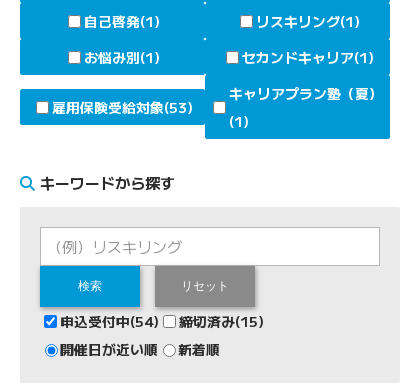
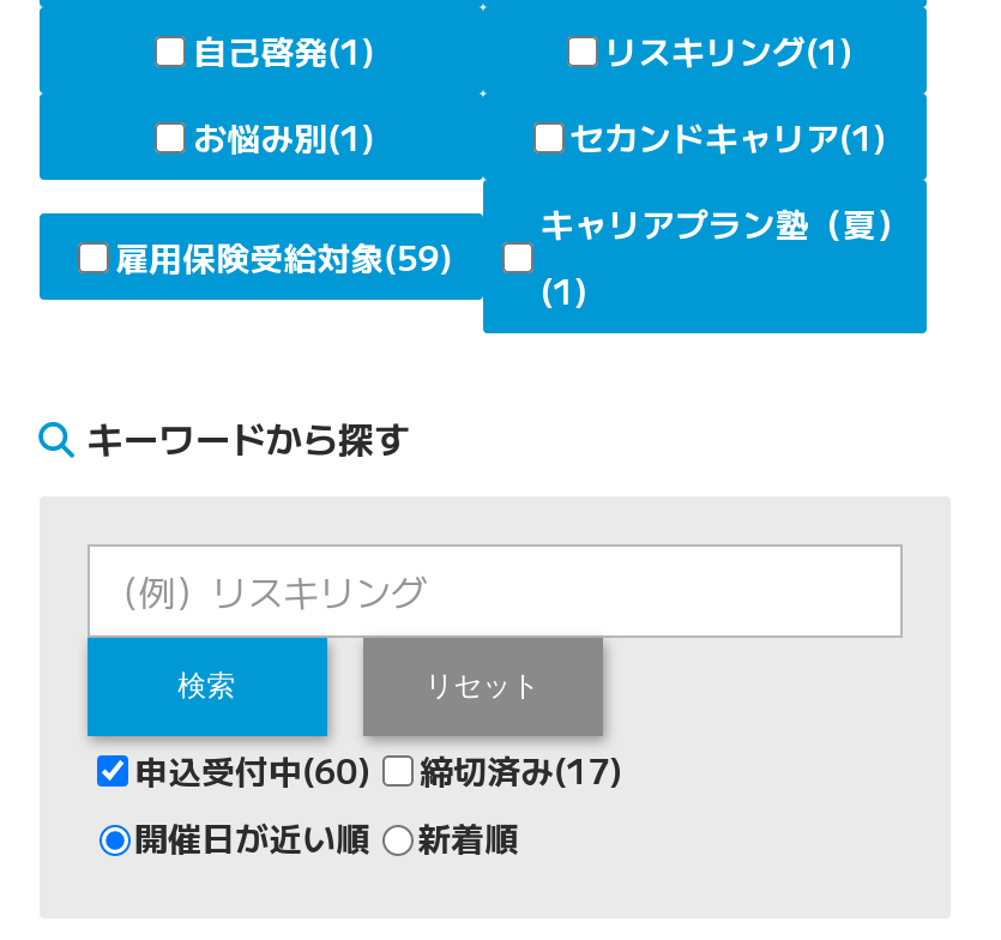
- 雇用保険受給対象(53)
+ 雇用保険受給対象(59)

- 申込受付中(54)
+ 申込受付中(60)

- 締切済み(15)
+ 締切済み(17)
